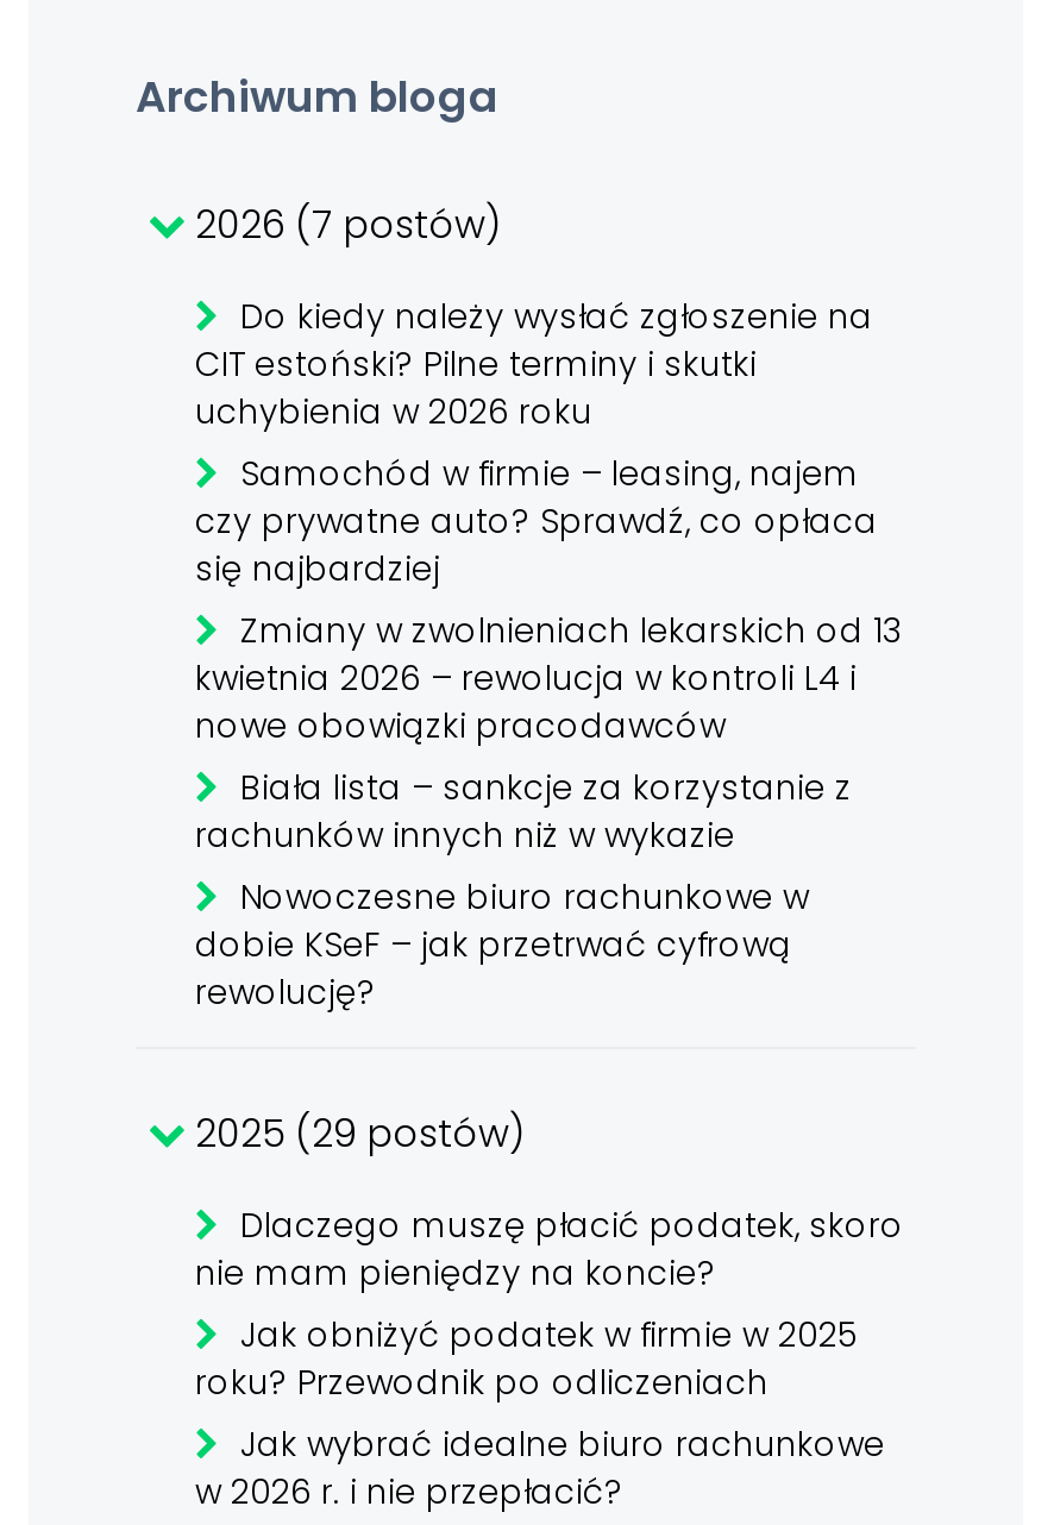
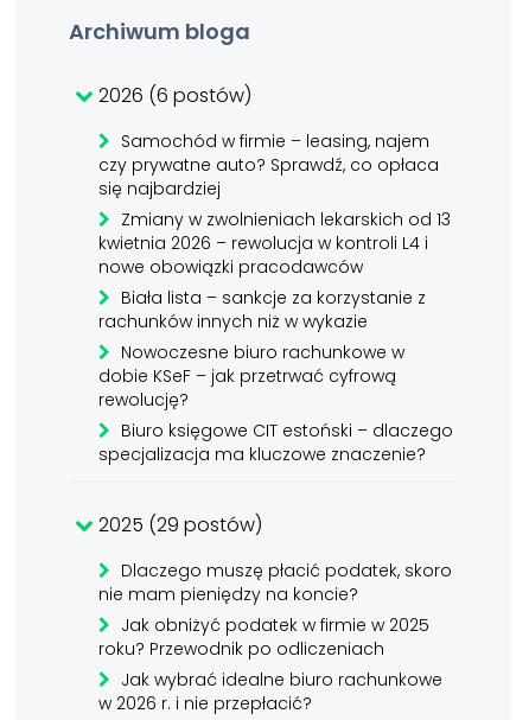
- 2026 (7 postów)
- Do kiedy należy wysłać zgłoszenie na
- CIT estoński? Pilne terminy i skutki
- uchybienia w 2026 roku
+ 2026 (6 postów)

moved up: Samochód w firmie – leasing, najem | czy prywatne auto? Sprawdź, co opłaca | się najbardziej | ... | dobie KSeF – jak przetrwać cyfrową | rewolucję?

+ Biuro księgowe CIT estoński – dlaczego
+ specjalizacja ma kluczowe znaczenie?
